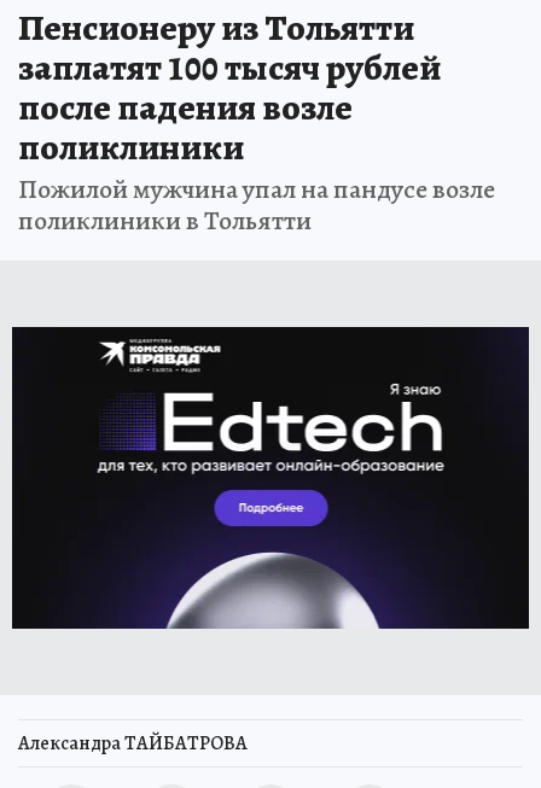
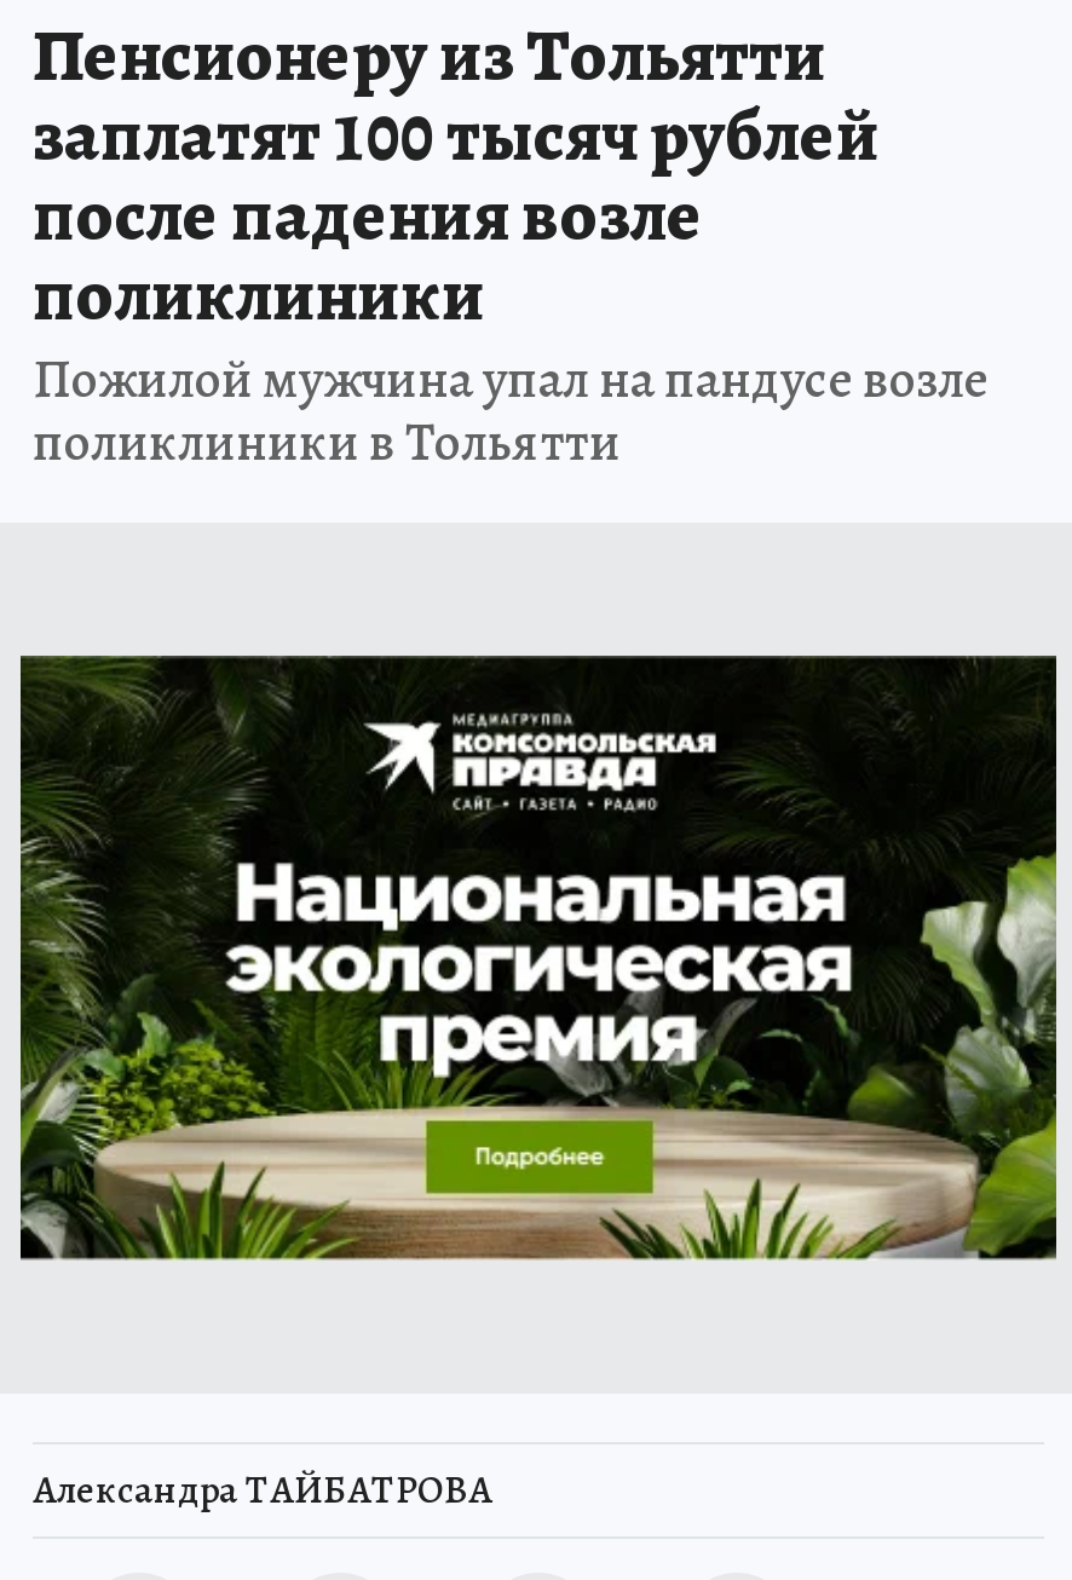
- [image]
+ [image]
